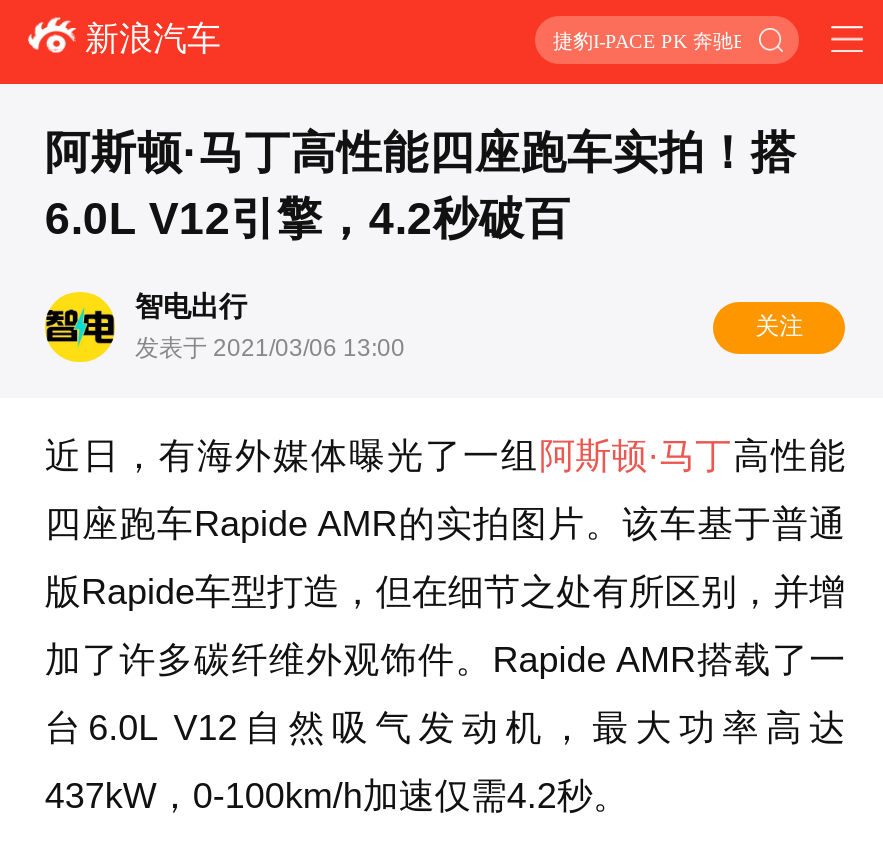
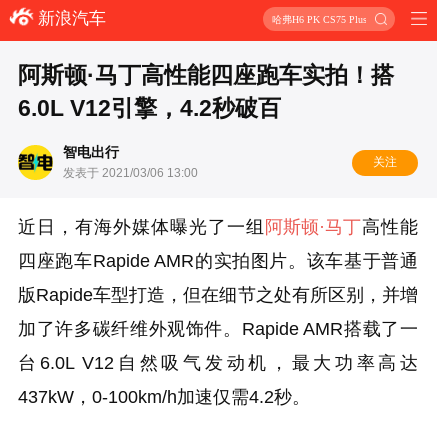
- 捷豹I-PACE PK 奔驰EQC
+ 哈弗H6 PK CS75 Plus
